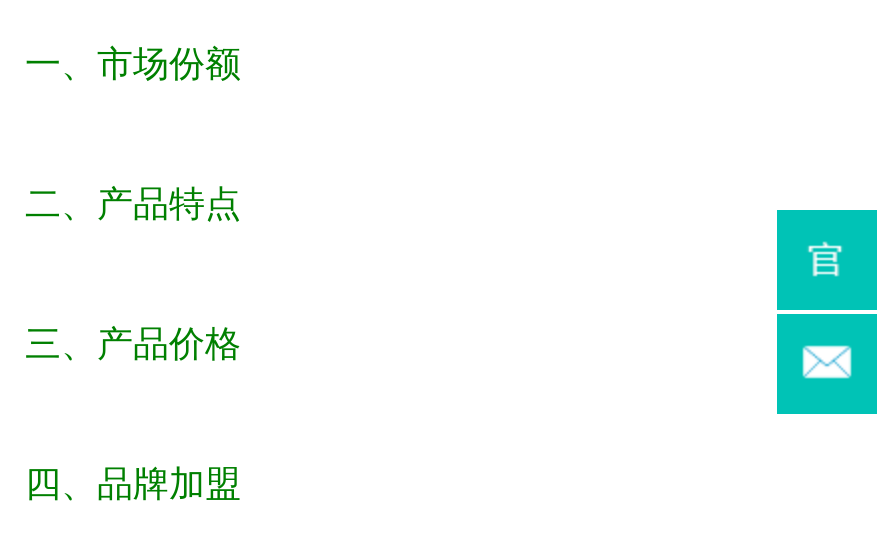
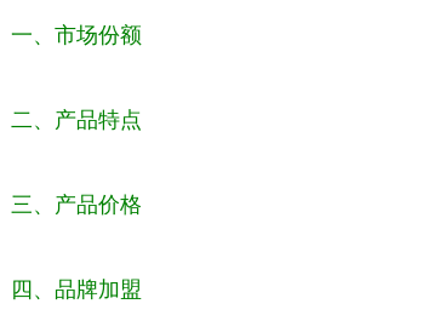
- [image]
